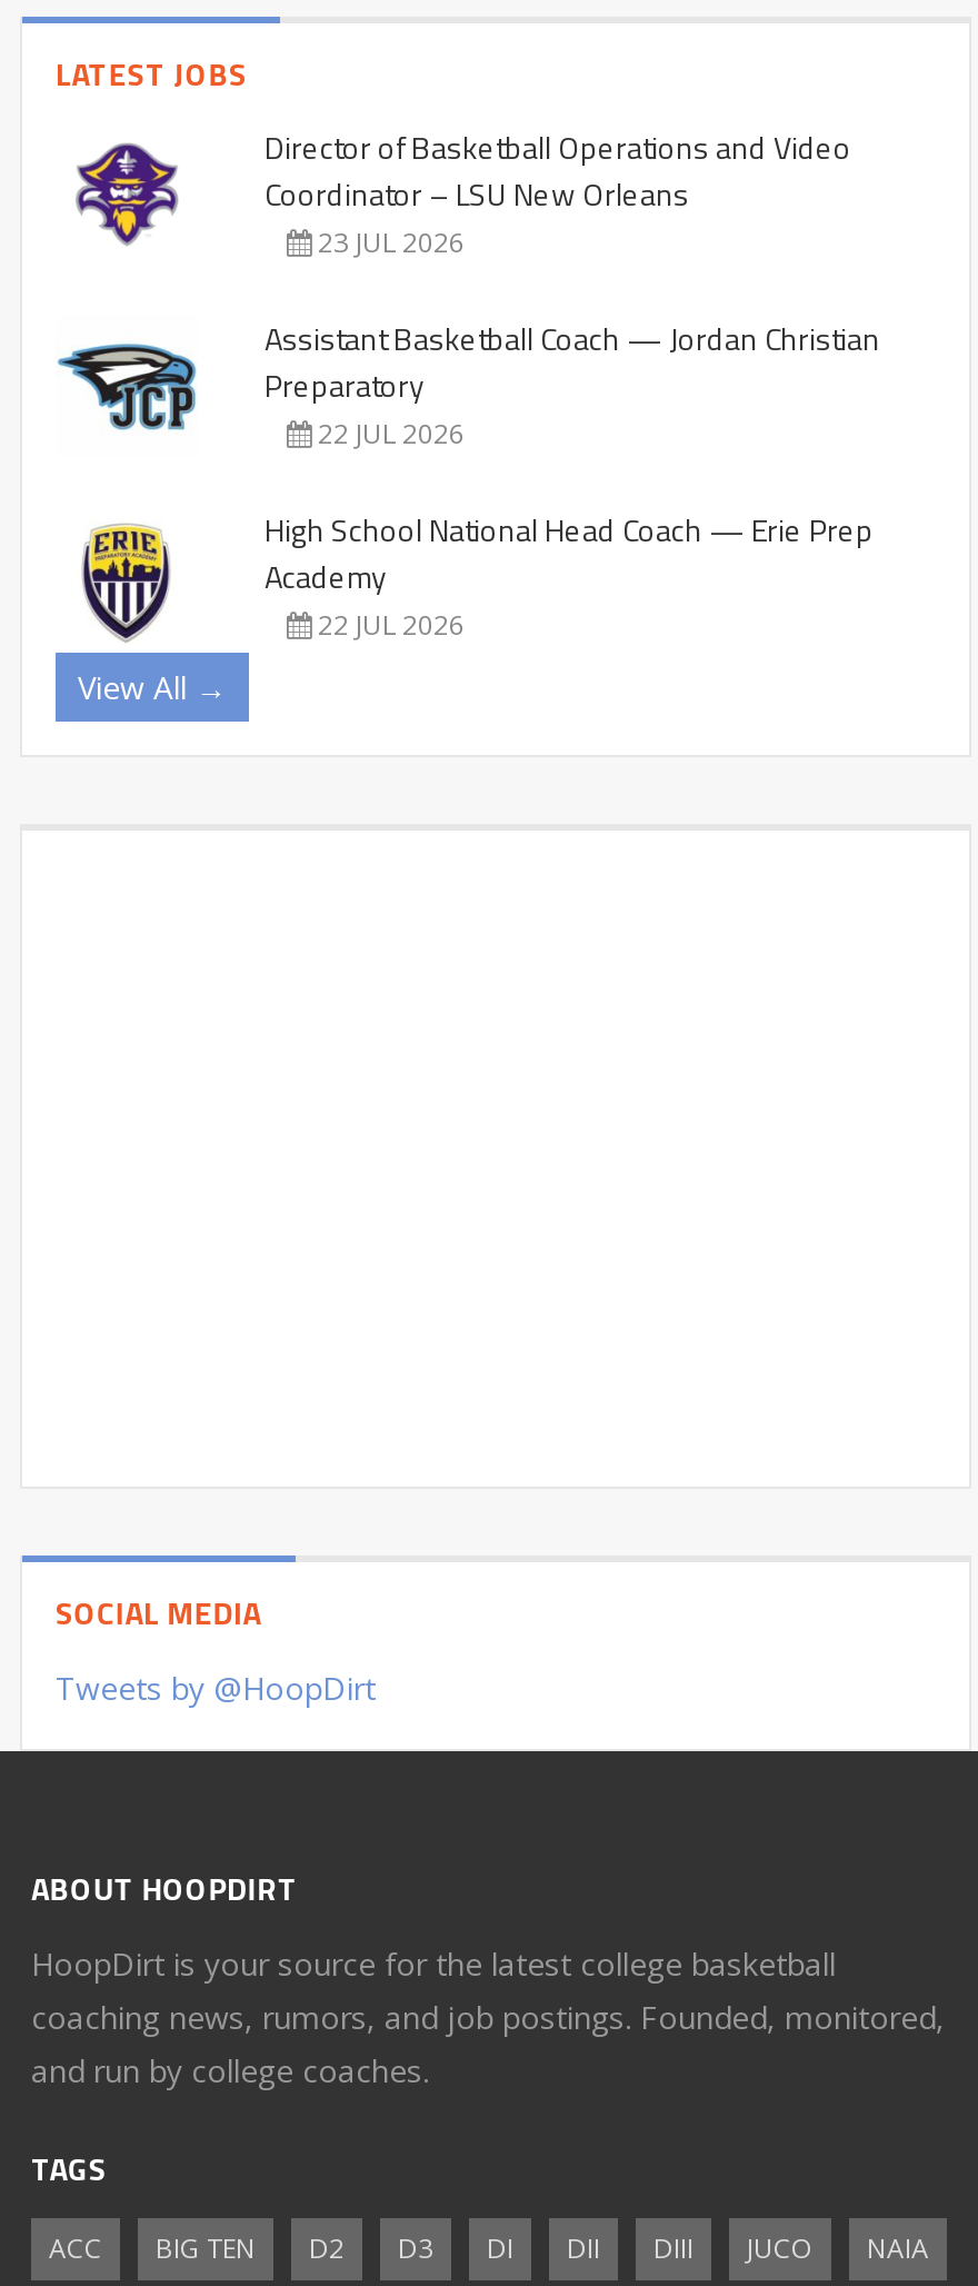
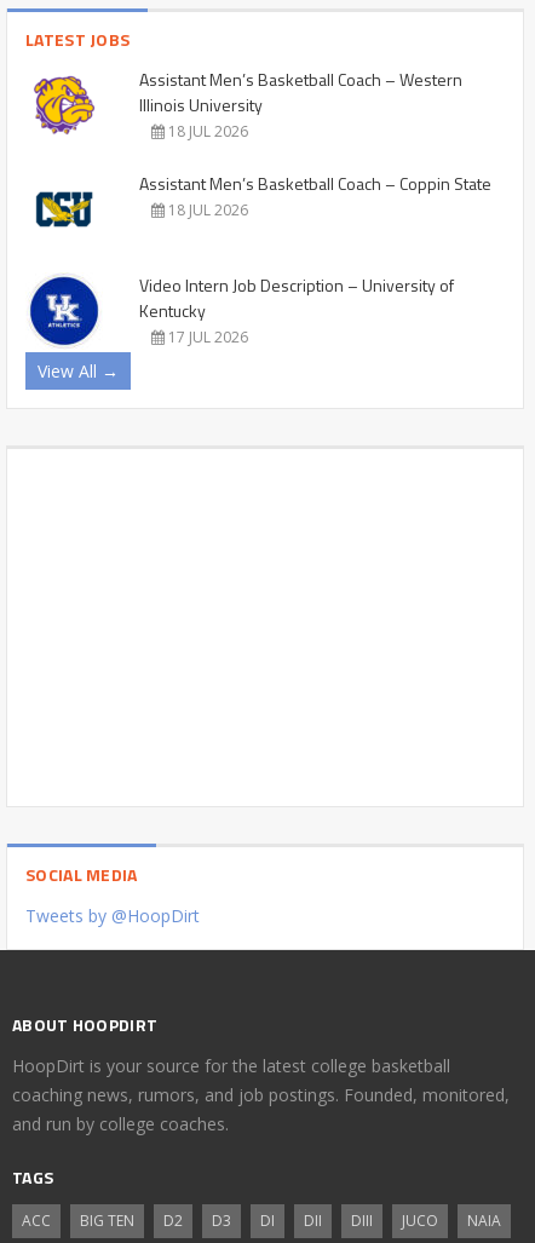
- [image]
- Director of Basketball Operations and Video
- Coordinator – LSU New Orleans
- 23 JUL 2026
+ [image]
+ Assistant Men’s Basketball Coach – Western
+ Illinois University
+ 18 JUL 2026

- [image]
- Assistant Basketball Coach — Jordan Christian
- Preparatory
- 22 JUL 2026
+ [image]
+ Assistant Men’s Basketball Coach – Coppin State
+ 18 JUL 2026

- [image]
- High School National Head Coach — Erie Prep
- Academy
- 22 JUL 2026
+ [image]
+ Video Intern Job Description – University of
+ Kentucky
+ 17 JUL 2026
